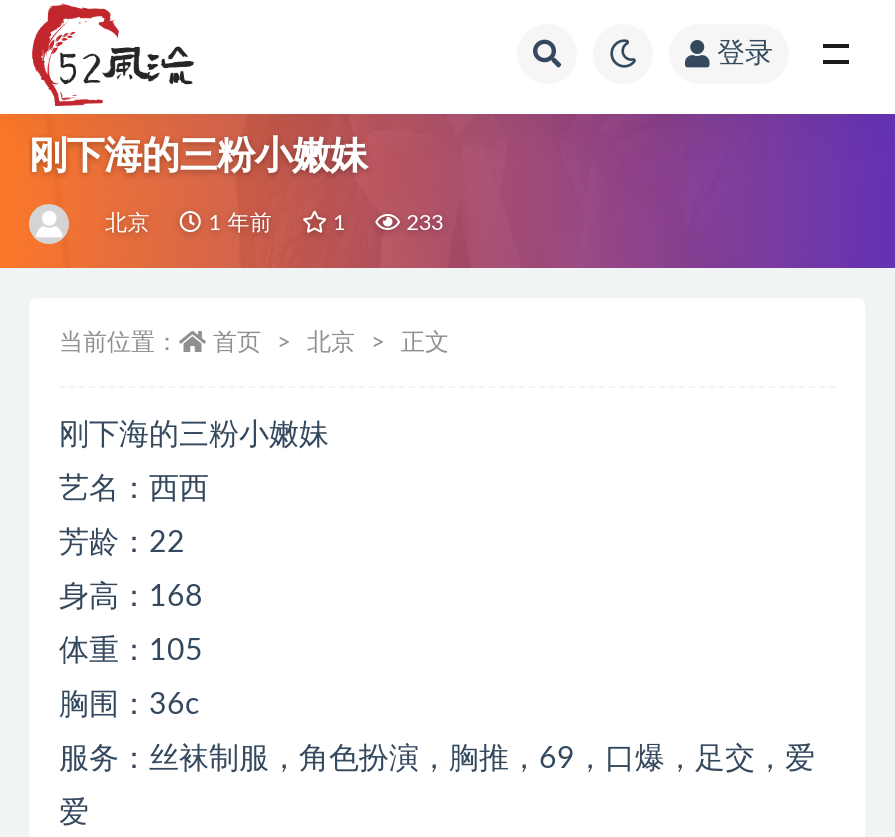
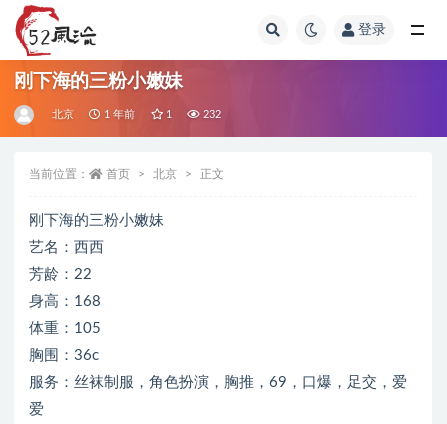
- 233
+ 232
